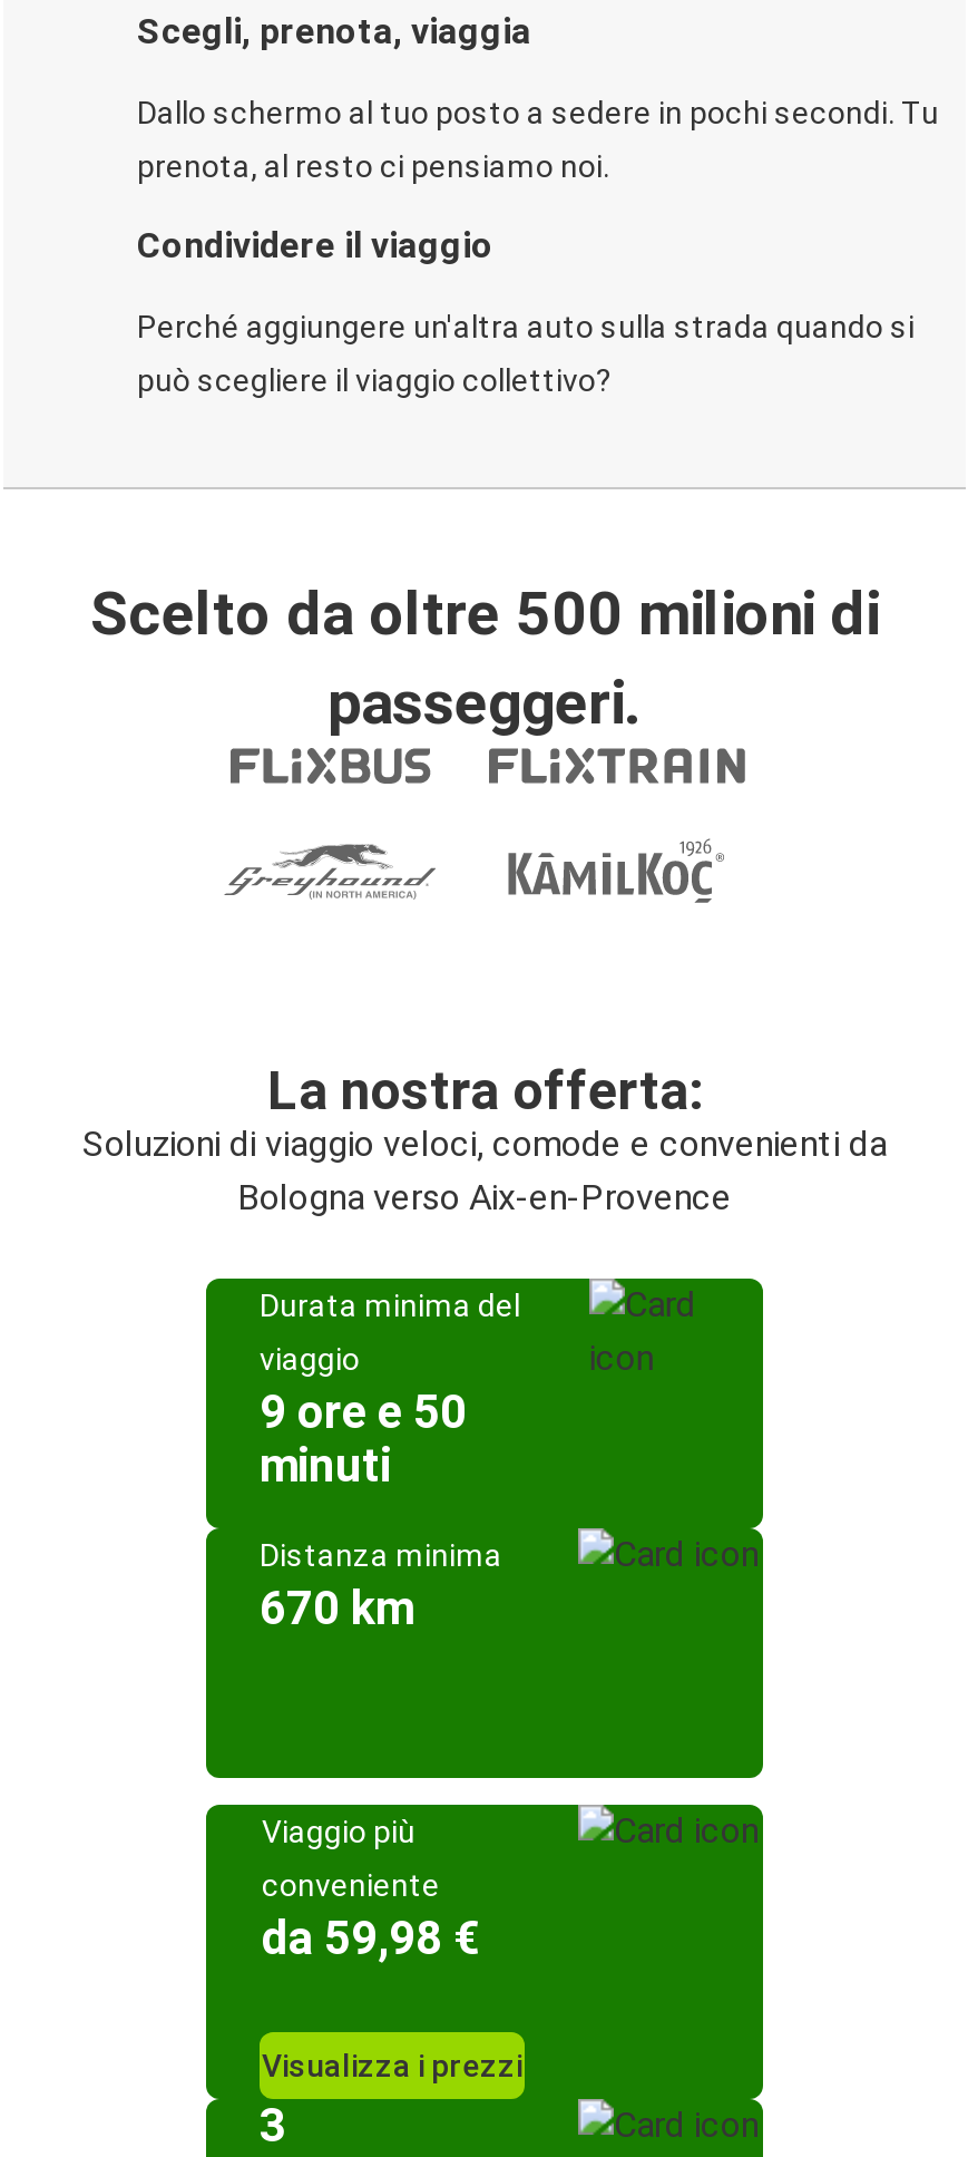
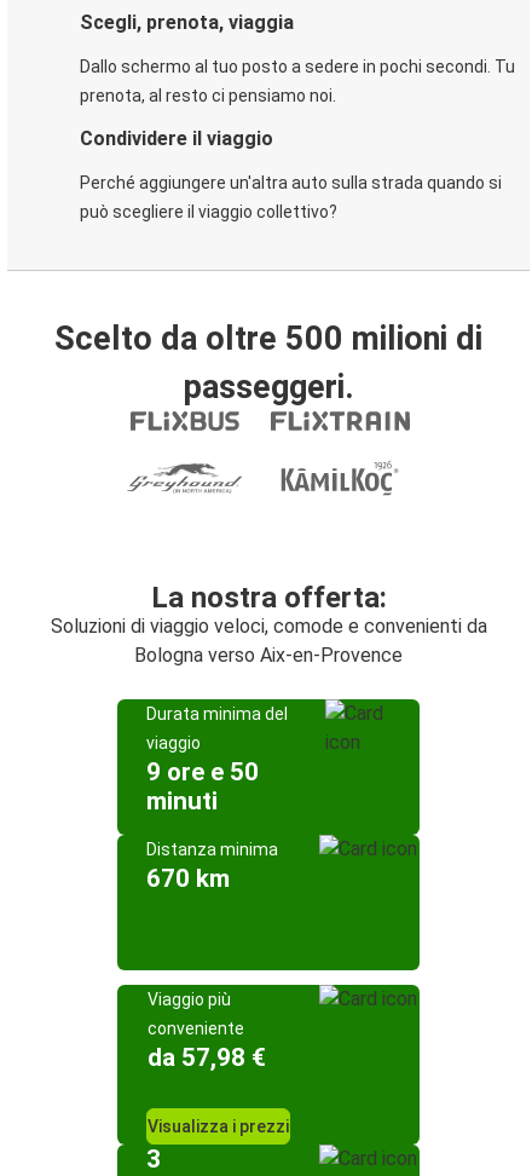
- da 59,98 €
+ da 57,98 €
